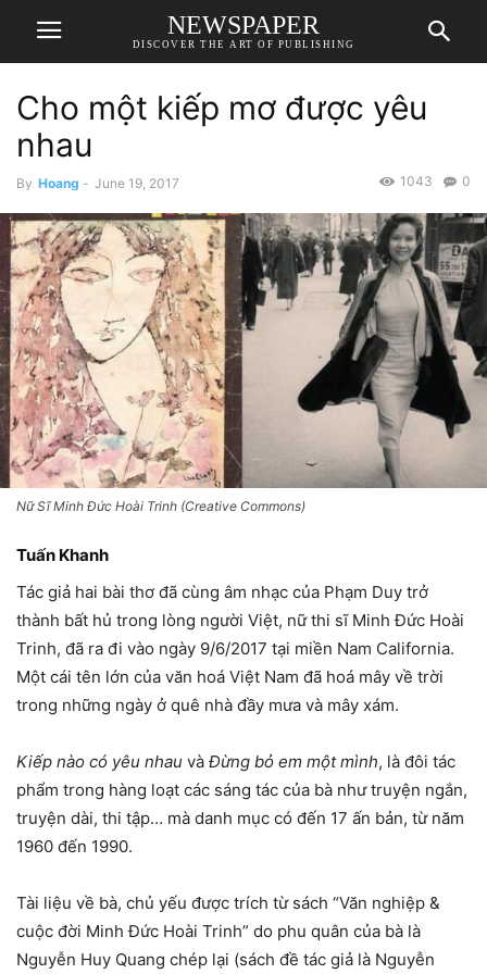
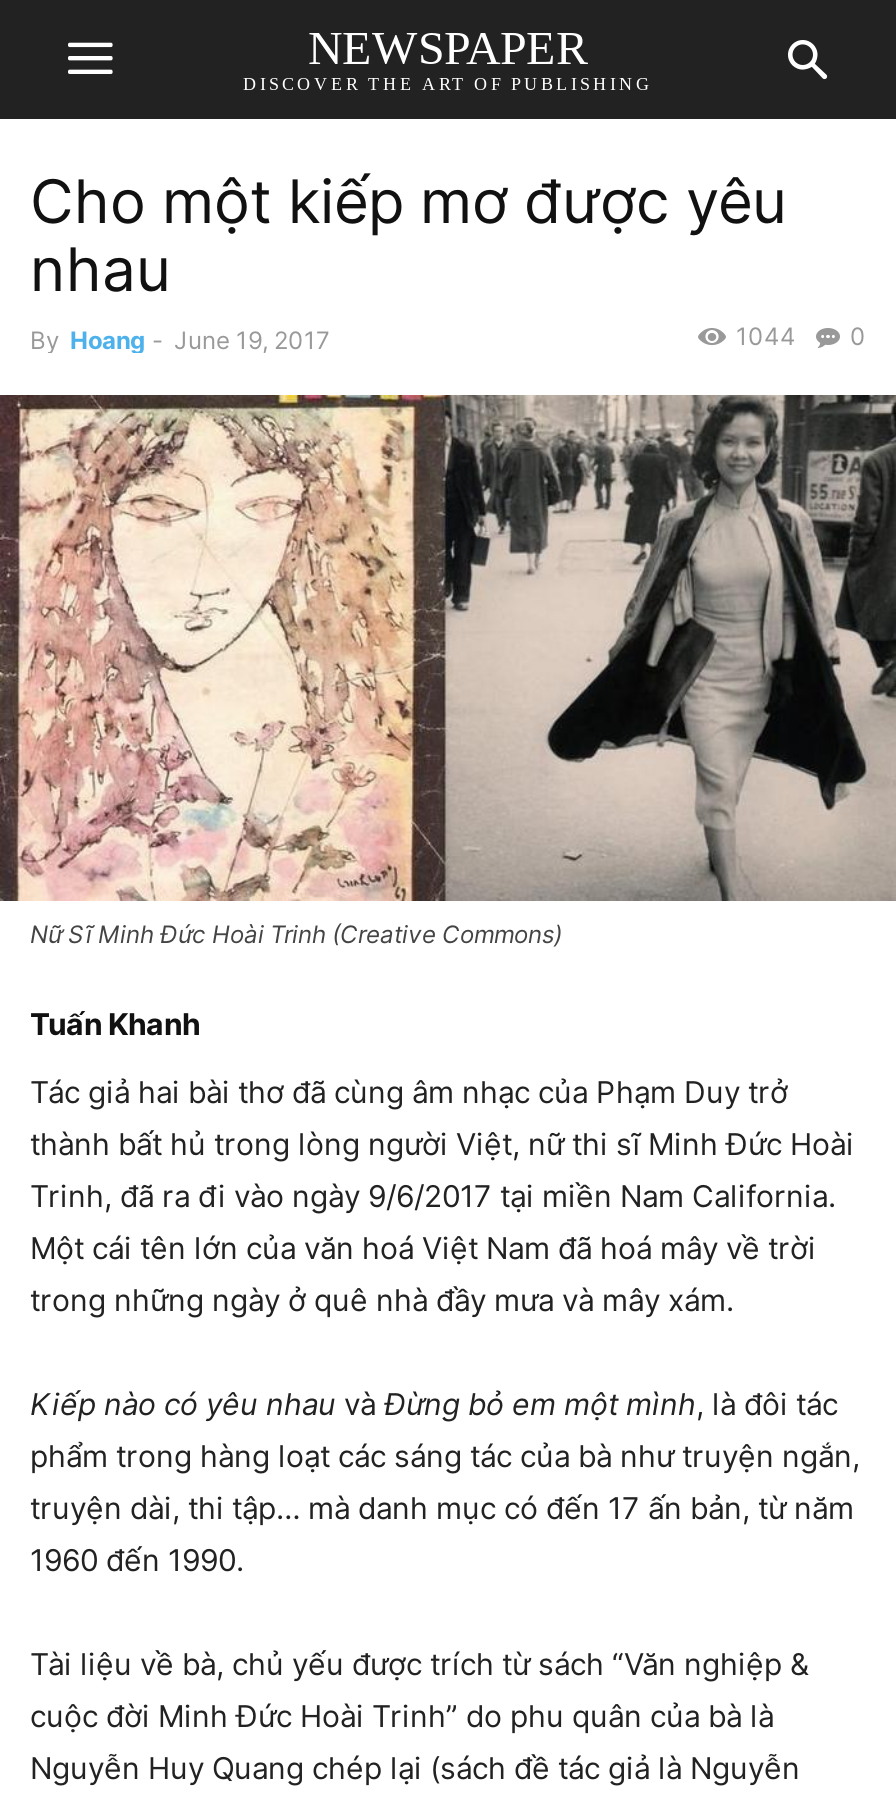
- 1043 0
+ 1044 0
